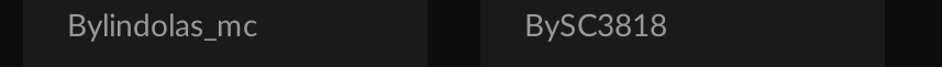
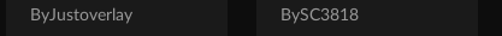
- Bylindolas_mc
+ ByJustoverlay
